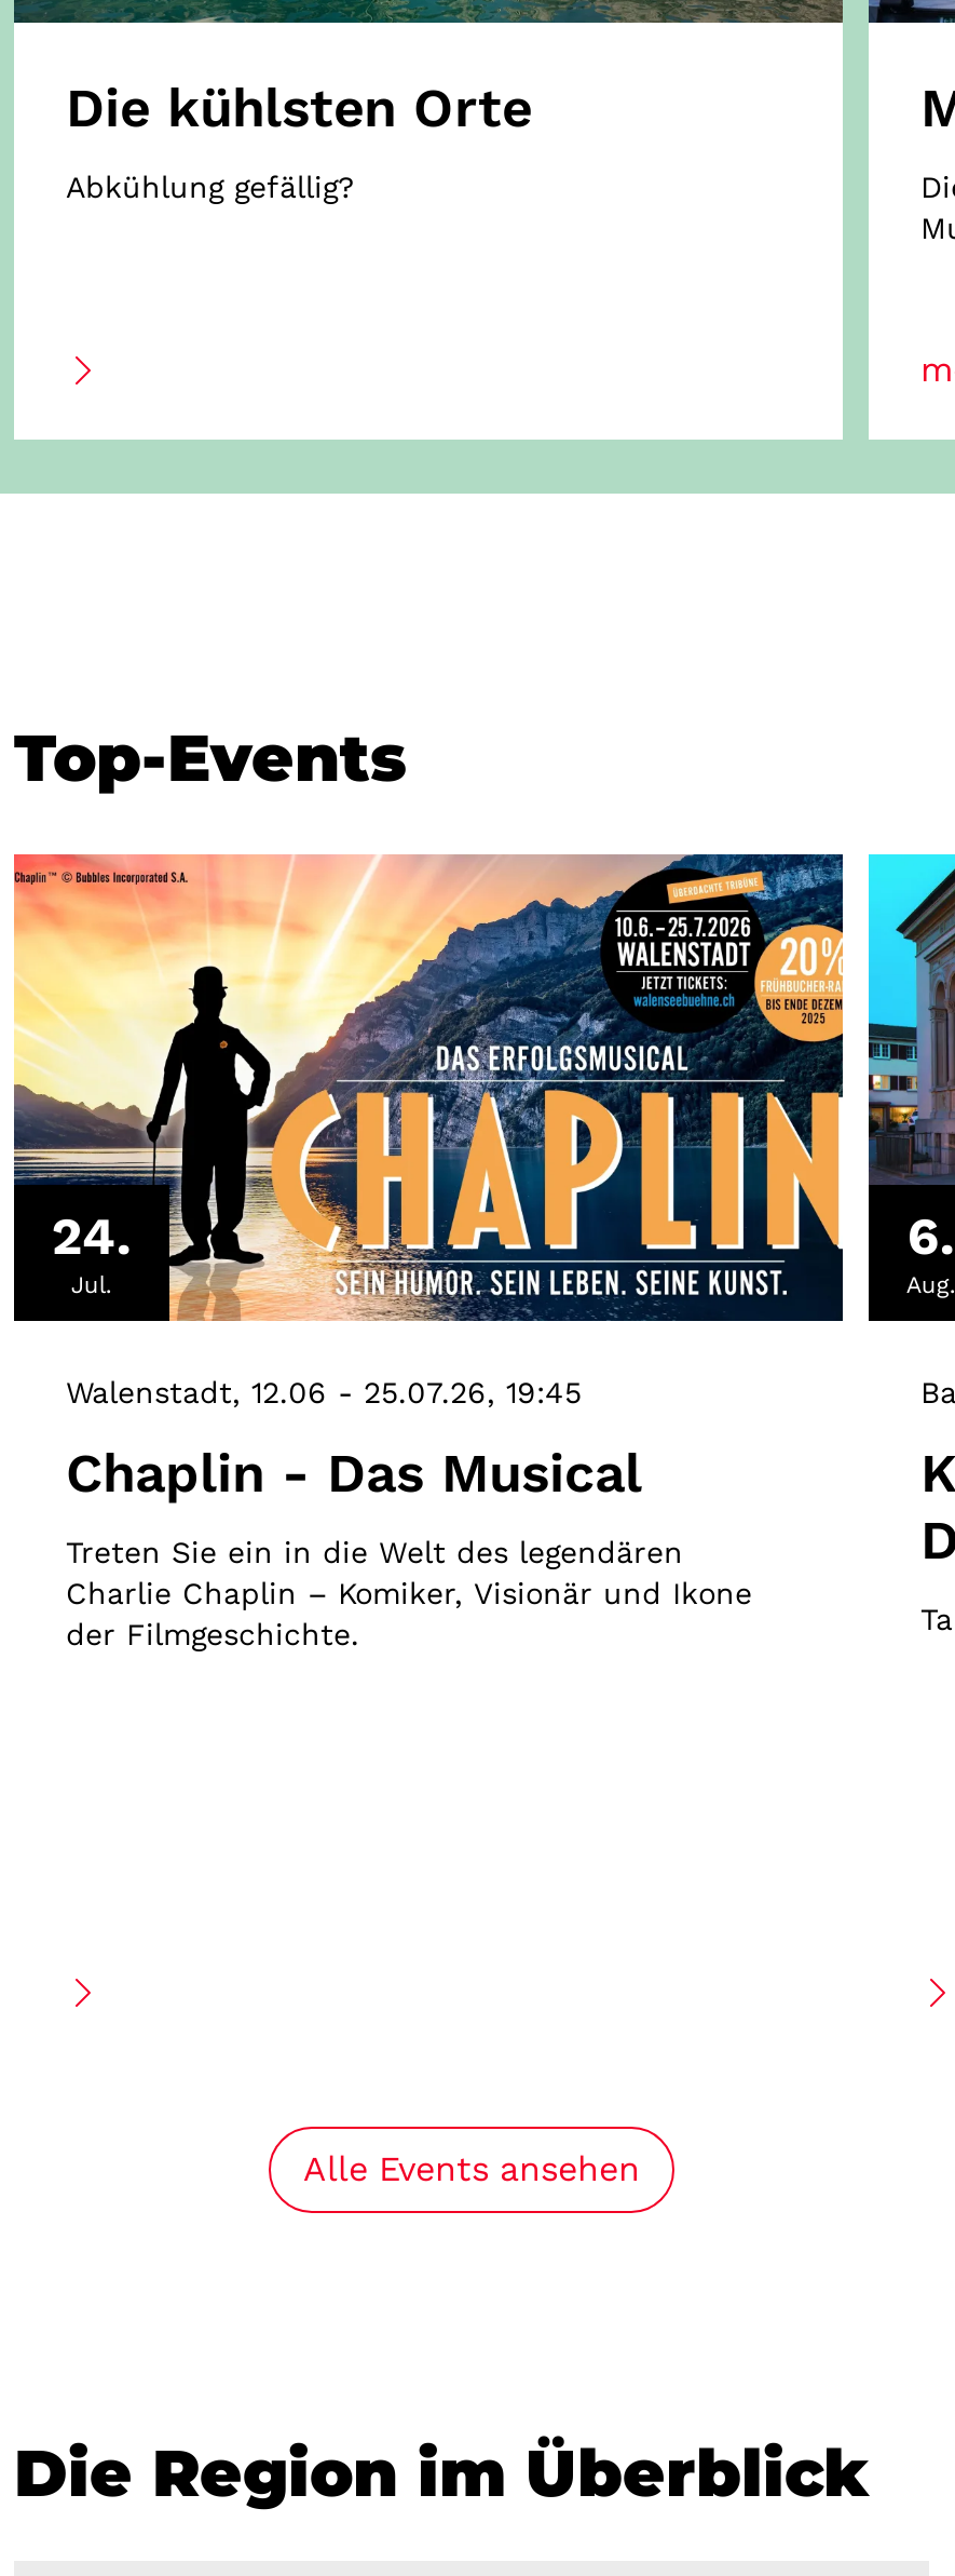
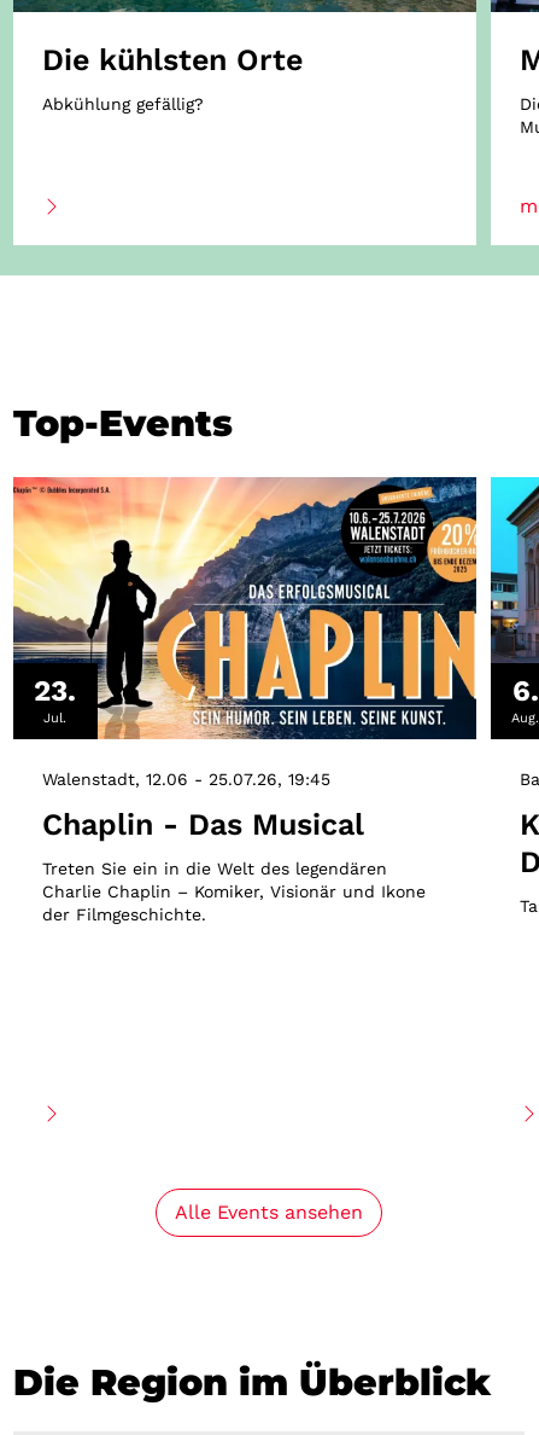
- 24.
+ 23.
